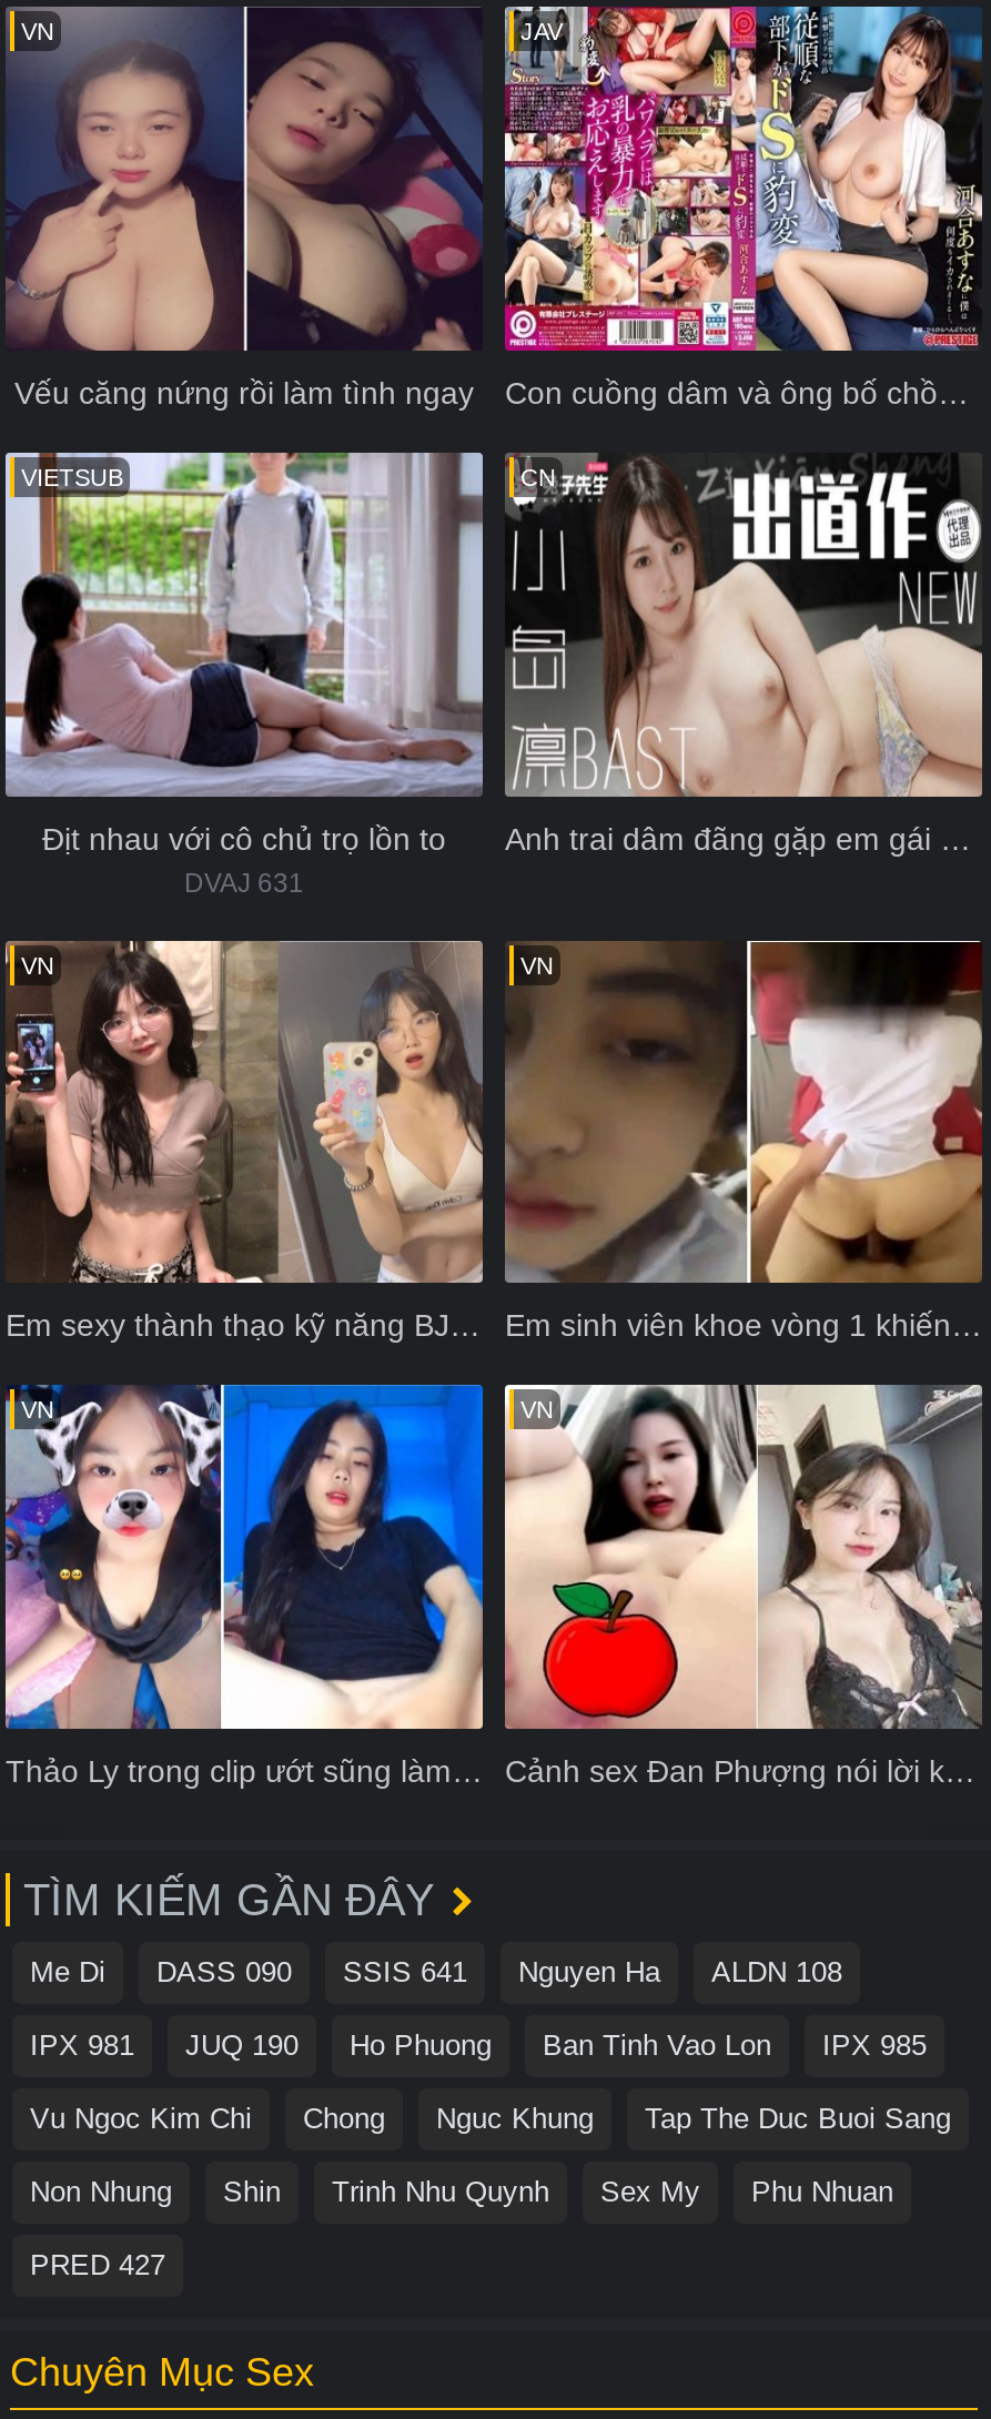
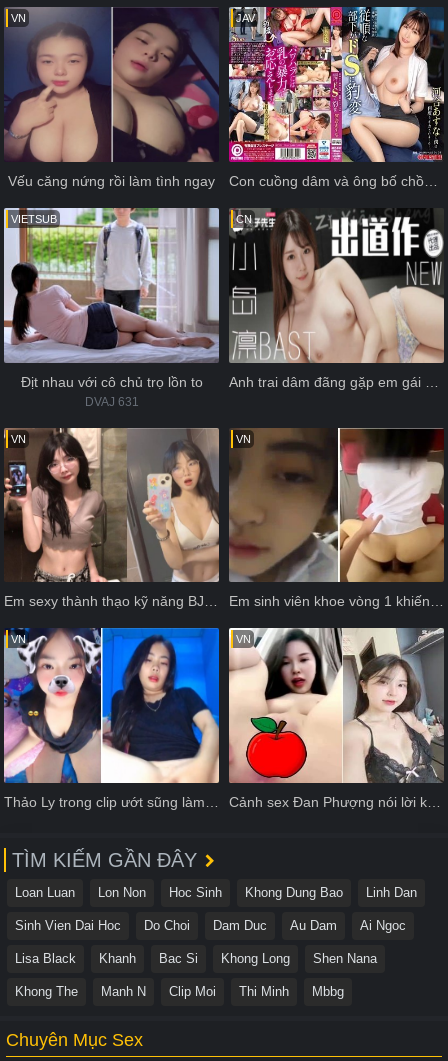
- Me Di
- DASS 090
- SSIS 641
- Nguyen Ha
- ALDN 108
- IPX 981
- JUQ 190
- Ho Phuong
- Ban Tinh Vao Lon
- IPX 985
- Vu Ngoc Kim Chi
- Chong
- Nguc Khung
- Tap The Duc Buoi Sang
- Non Nhung
- Shin
- Trinh Nhu Quynh
- Sex My
- Phu Nhuan
- PRED 427
+ Loan Luan
+ Lon Non
+ Hoc Sinh
+ Khong Dung Bao
+ Linh Dan
+ Sinh Vien Dai Hoc
+ Do Choi
+ Dam Duc
+ Au Dam
+ Ai Ngoc
+ Lisa Black
+ Khanh
+ Bac Si
+ Khong Long
+ Shen Nana
+ Khong The
+ Manh N
+ Clip Moi
+ Thi Minh
+ Mbbg
